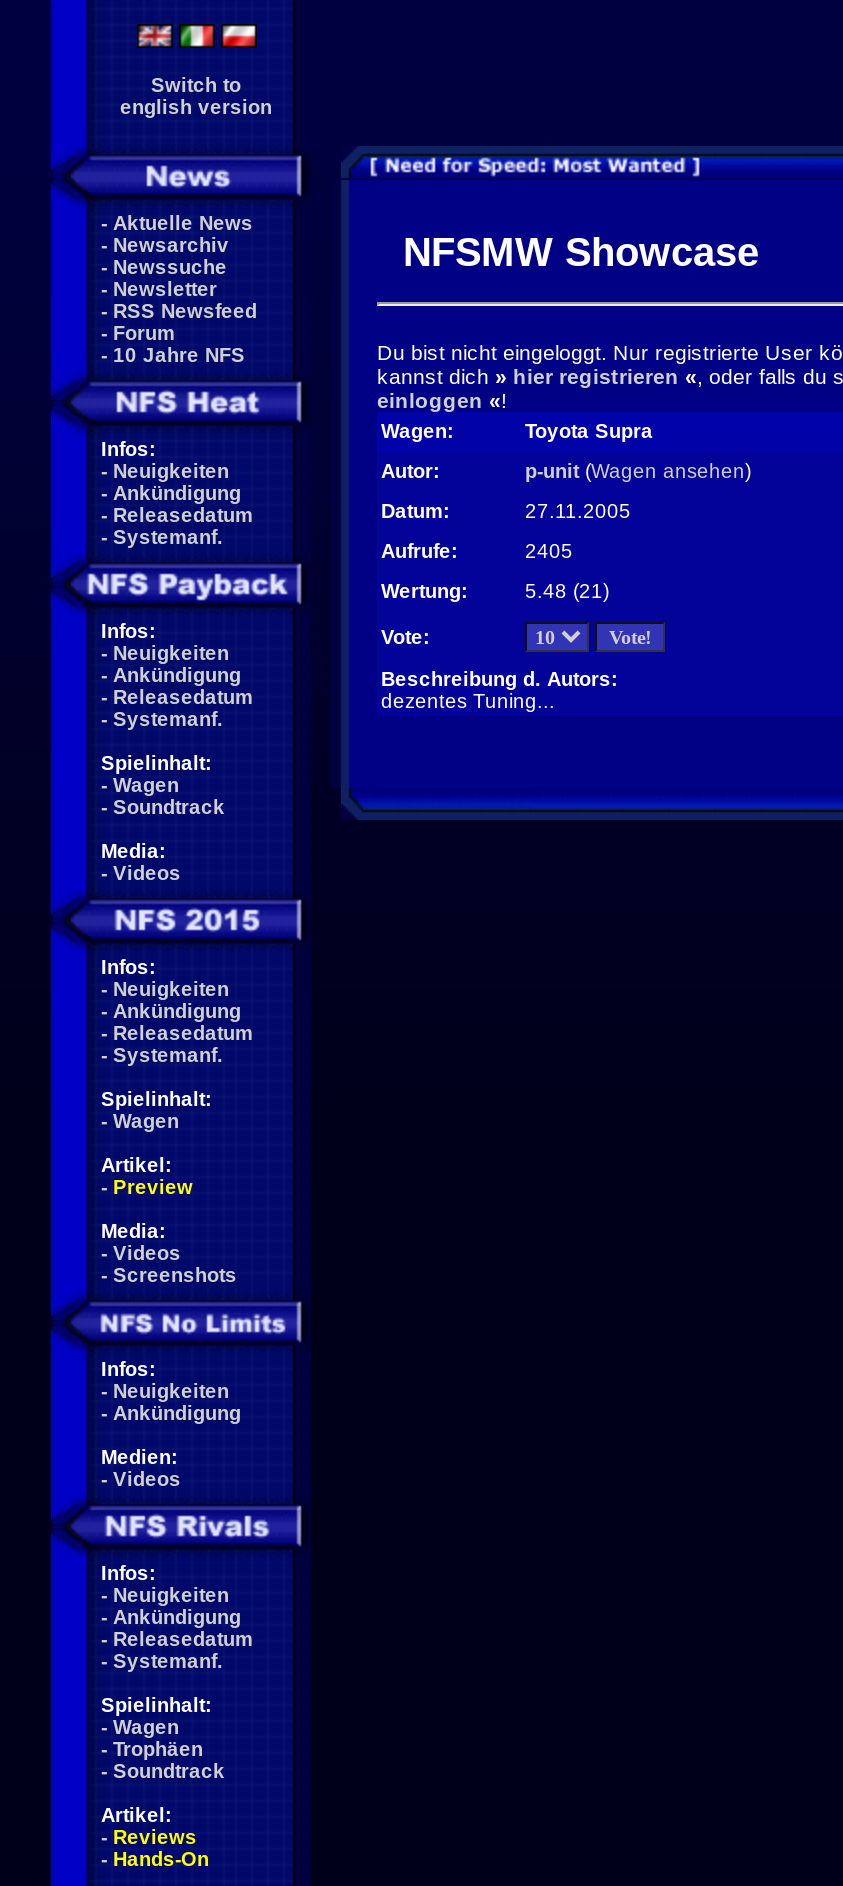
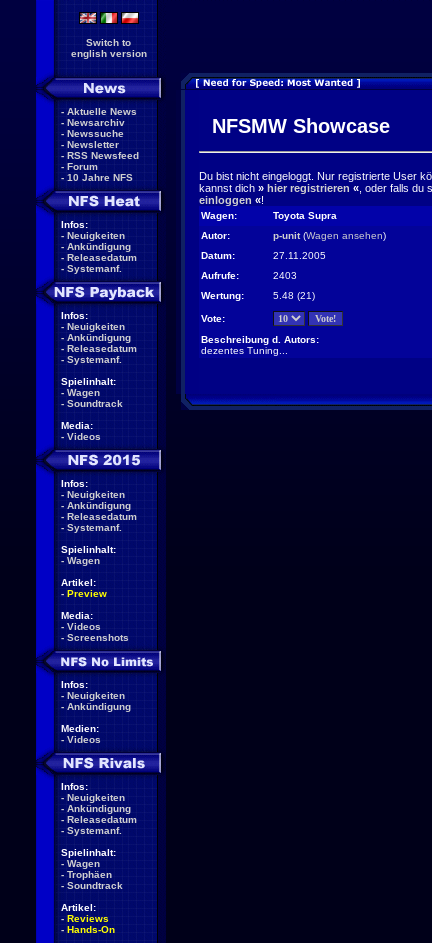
- 2405
+ 2403
